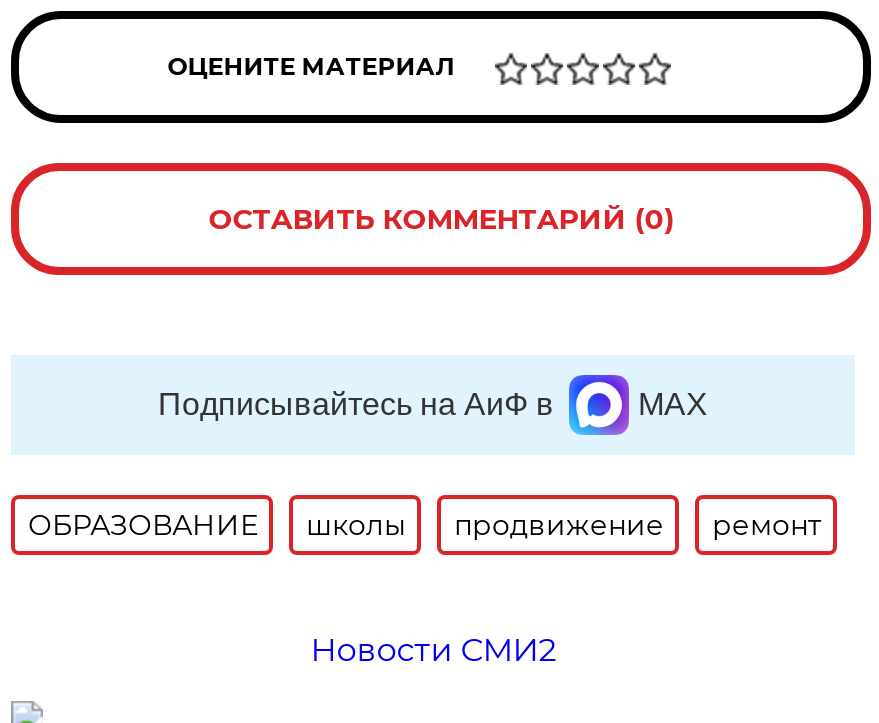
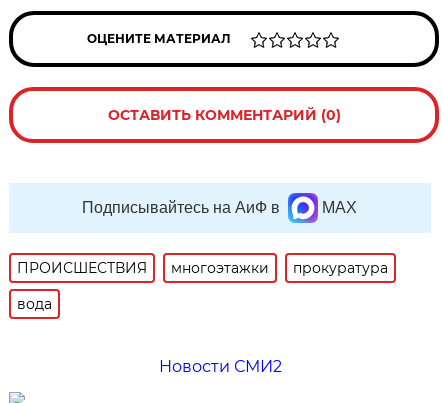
- ОБРАЗОВАНИЕ
- школы
- продвижение
- ремонт
+ ПРОИСШЕСТВИЯ
+ многоэтажки
+ прокуратура
+ вода
